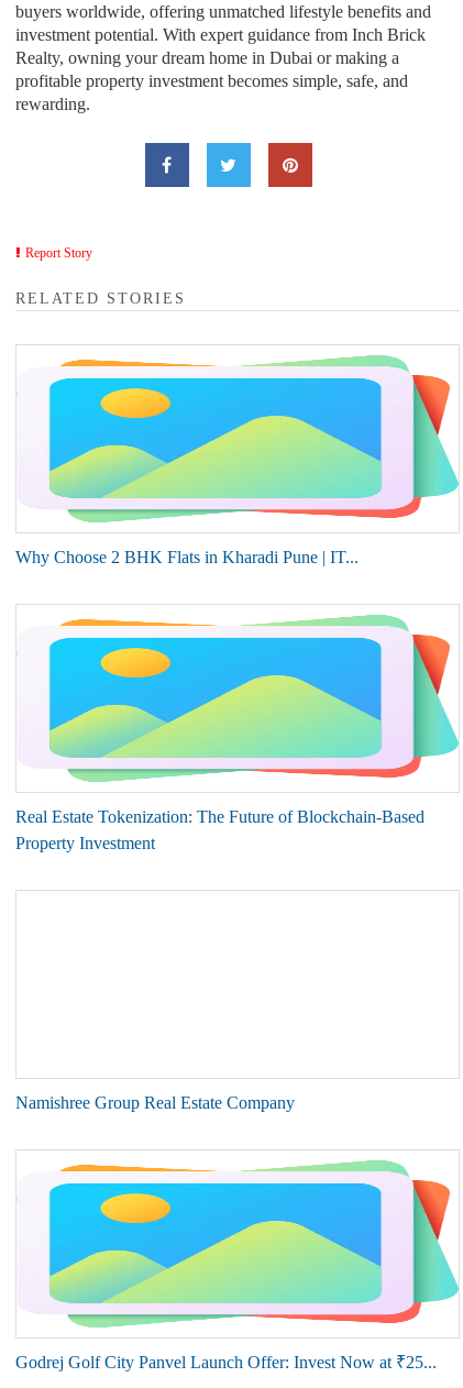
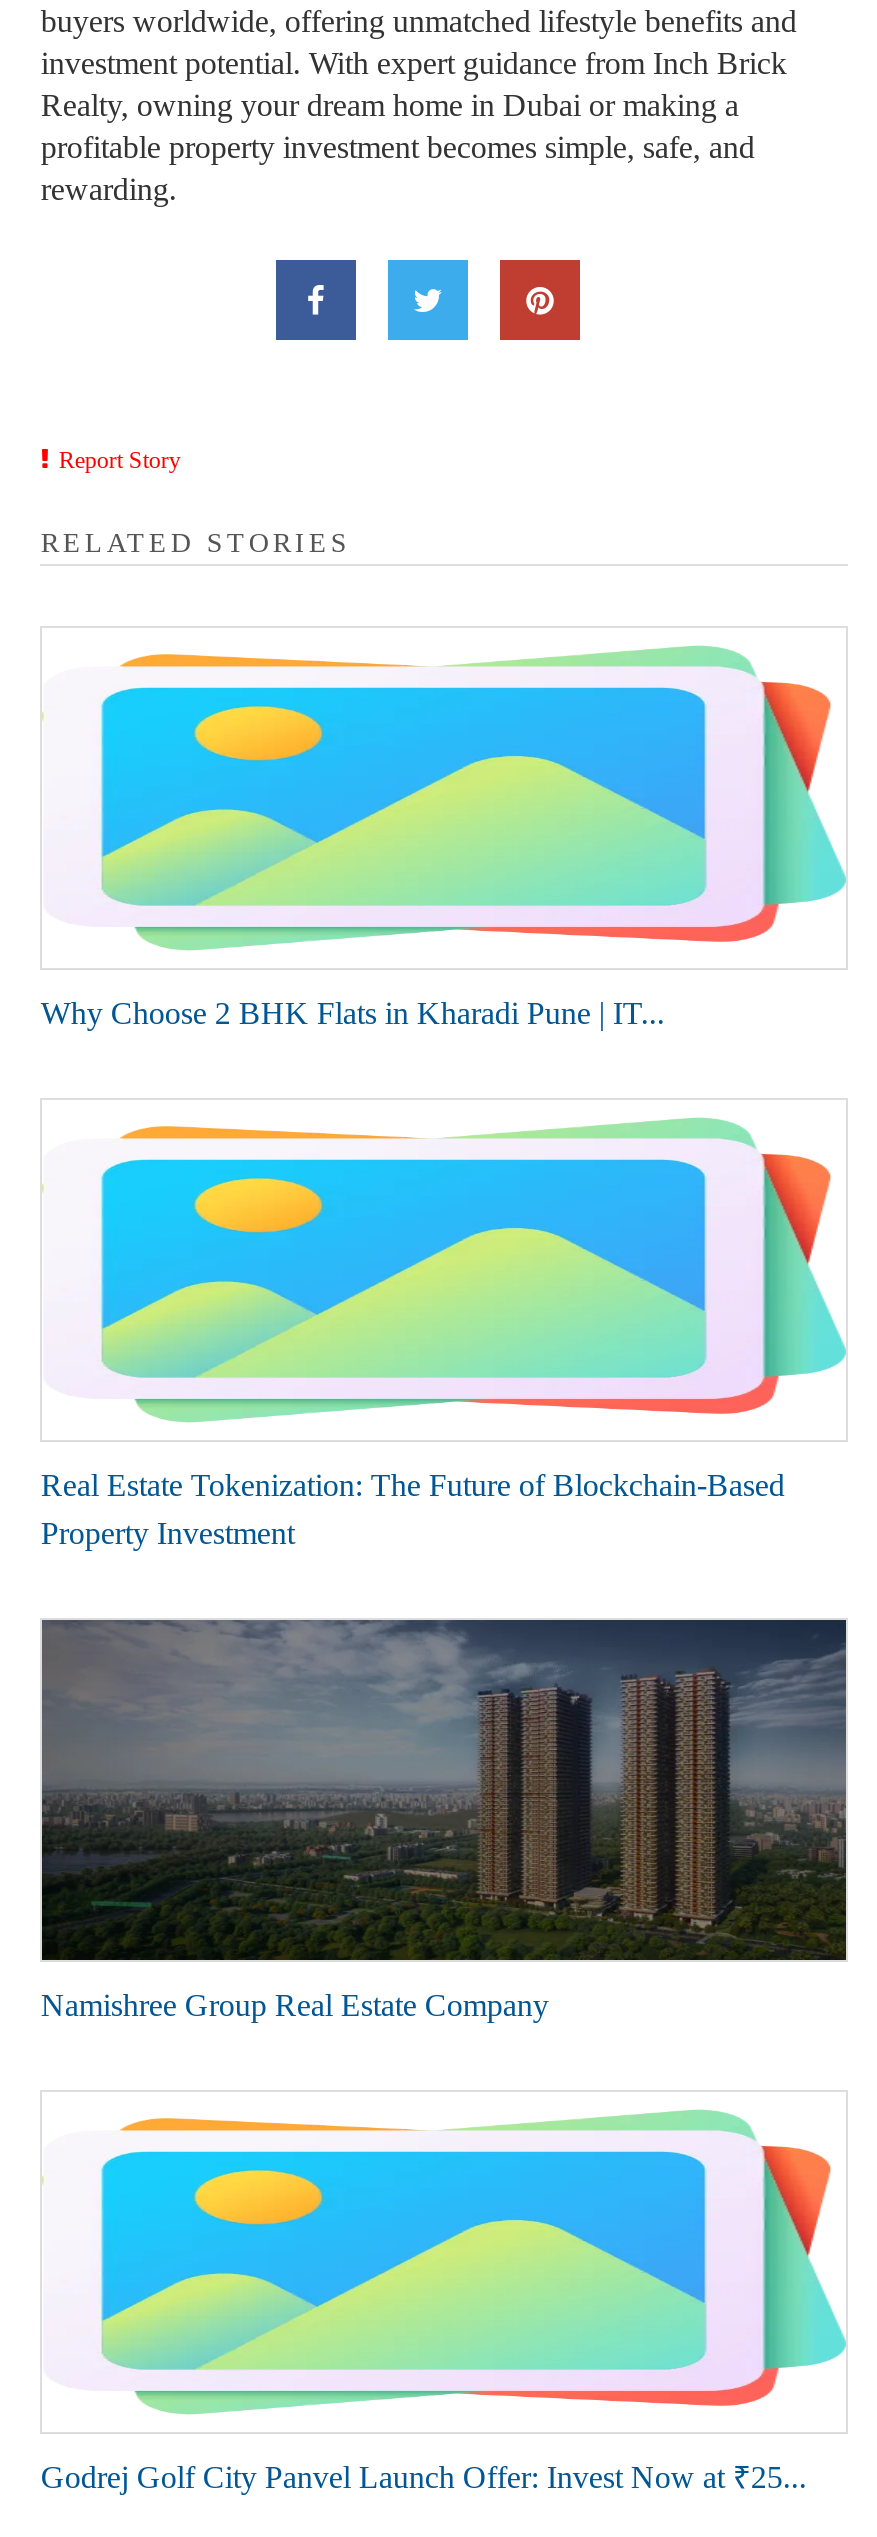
+ [image]
